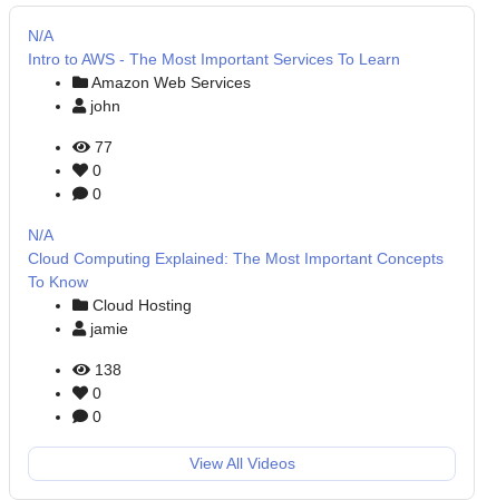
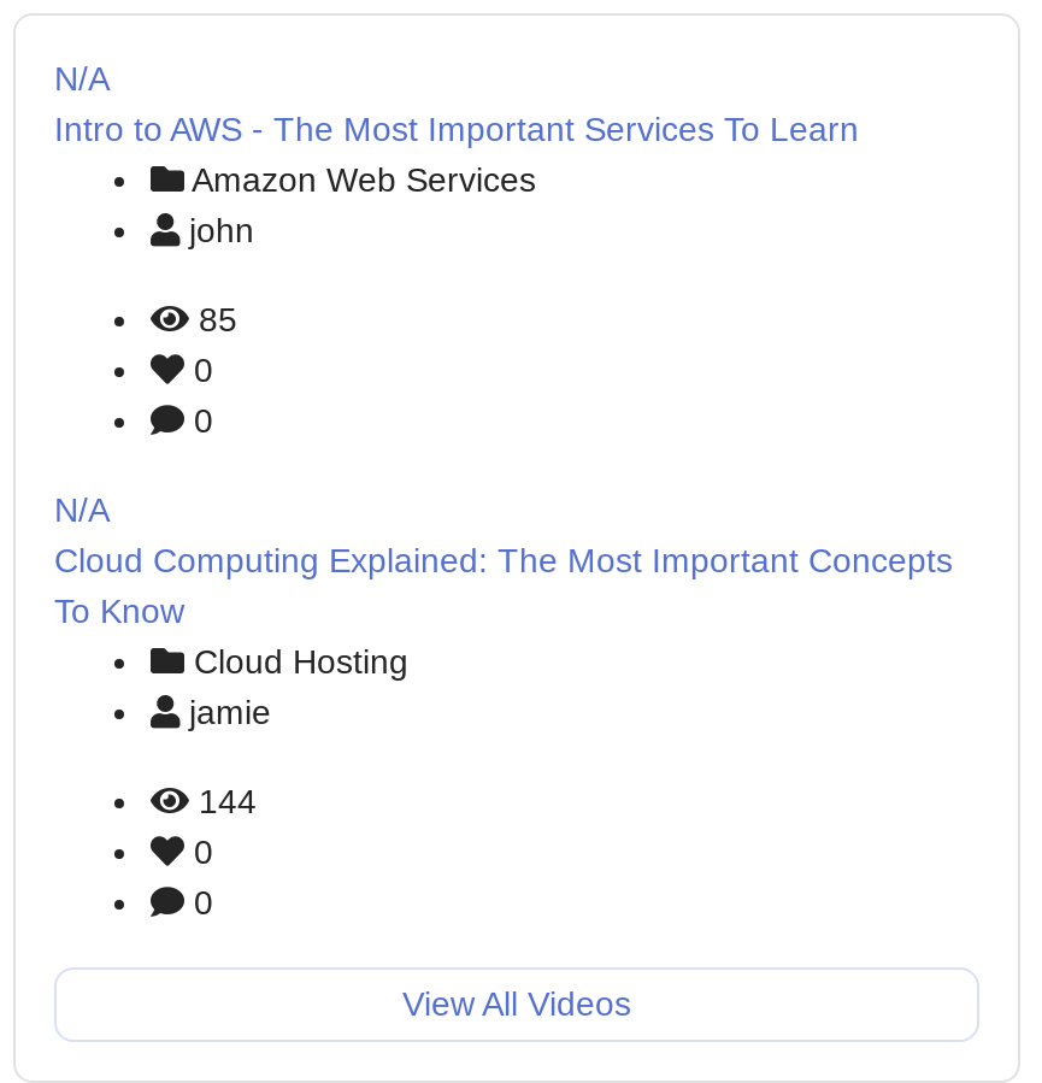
- 77
+ 85

- 138
+ 144
